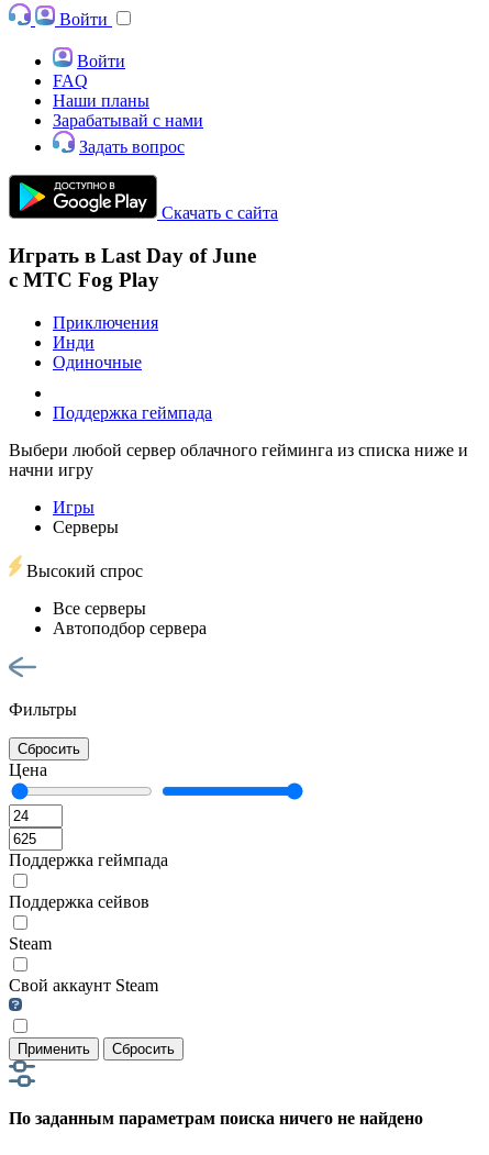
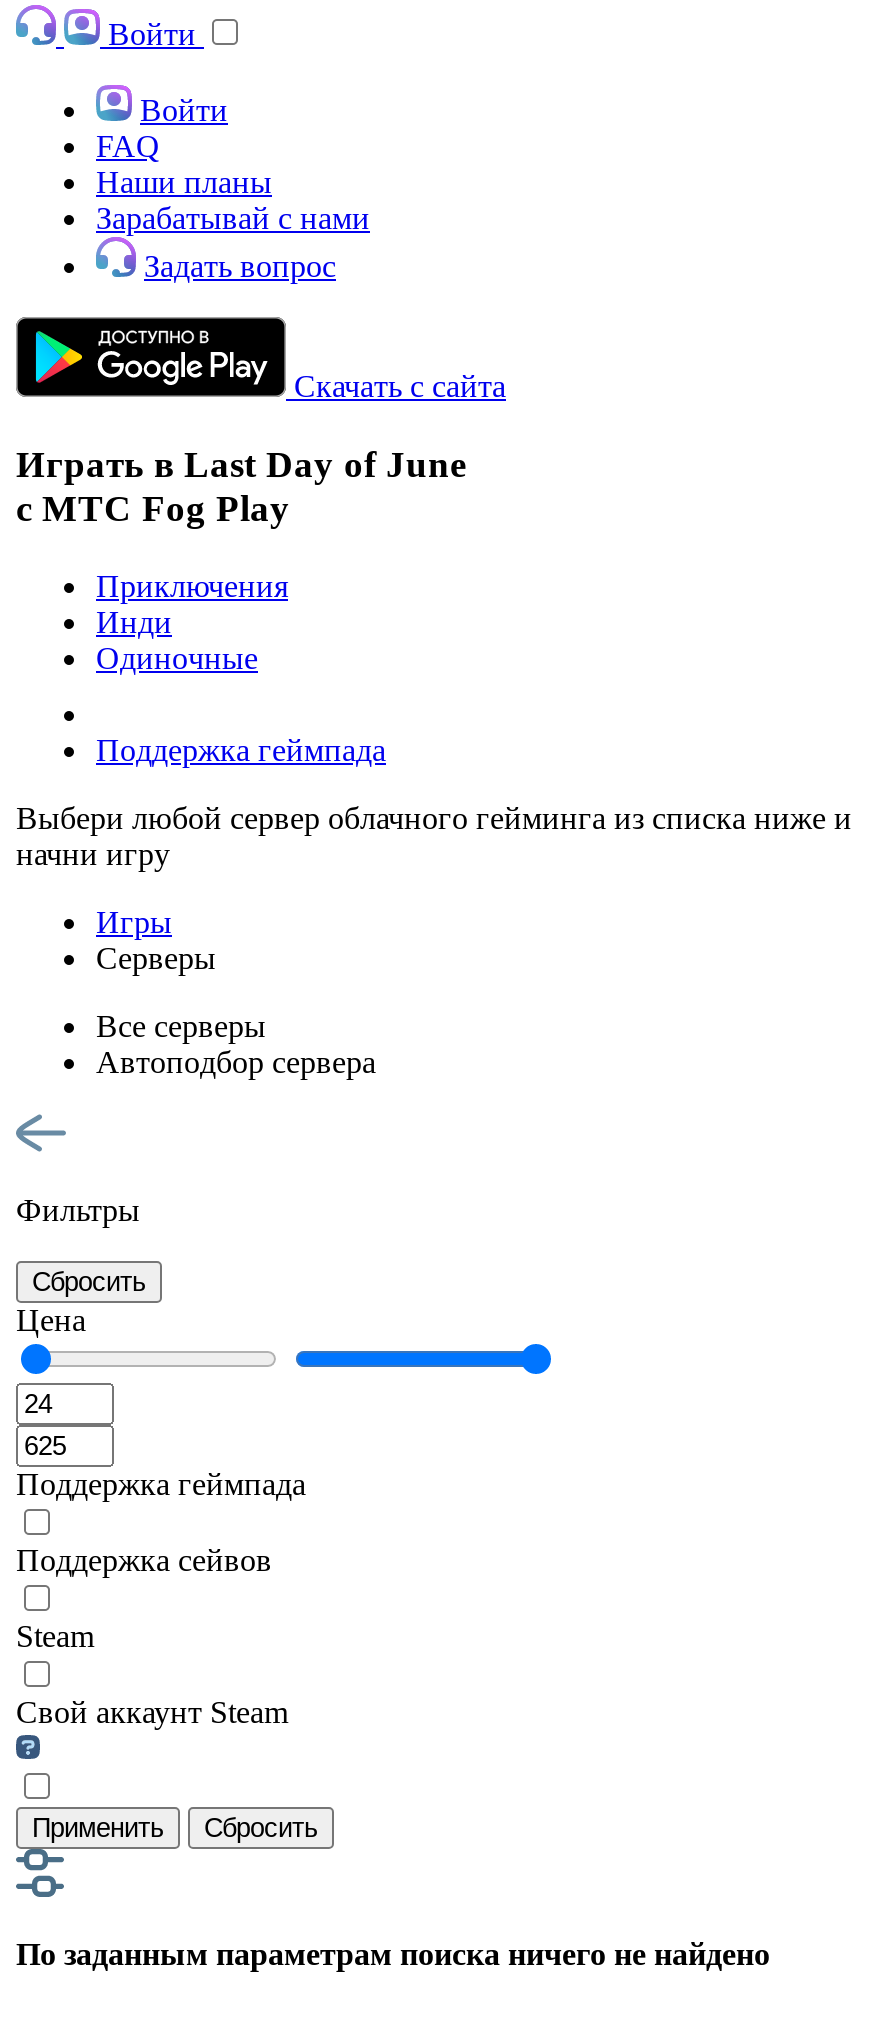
- Высокий спрос
